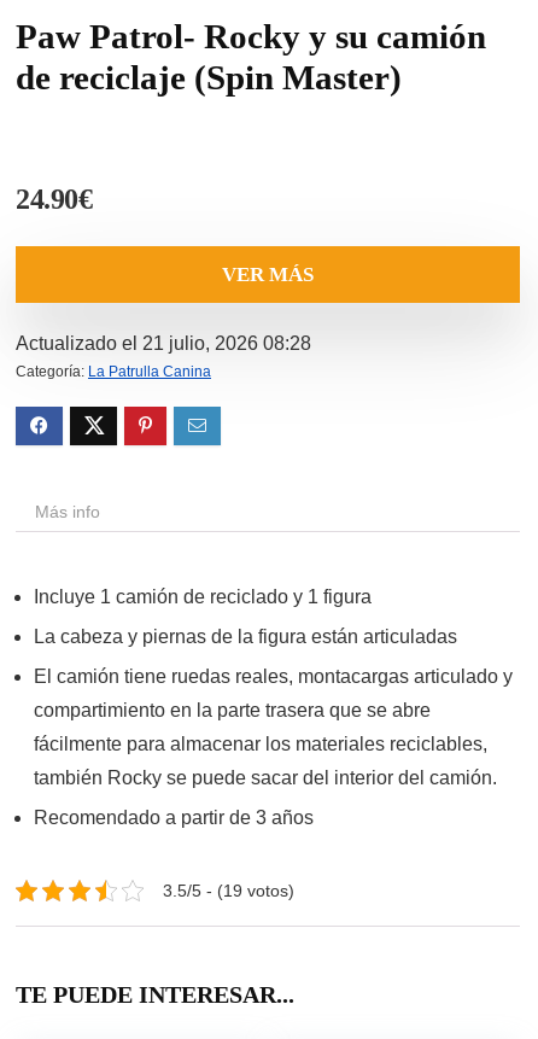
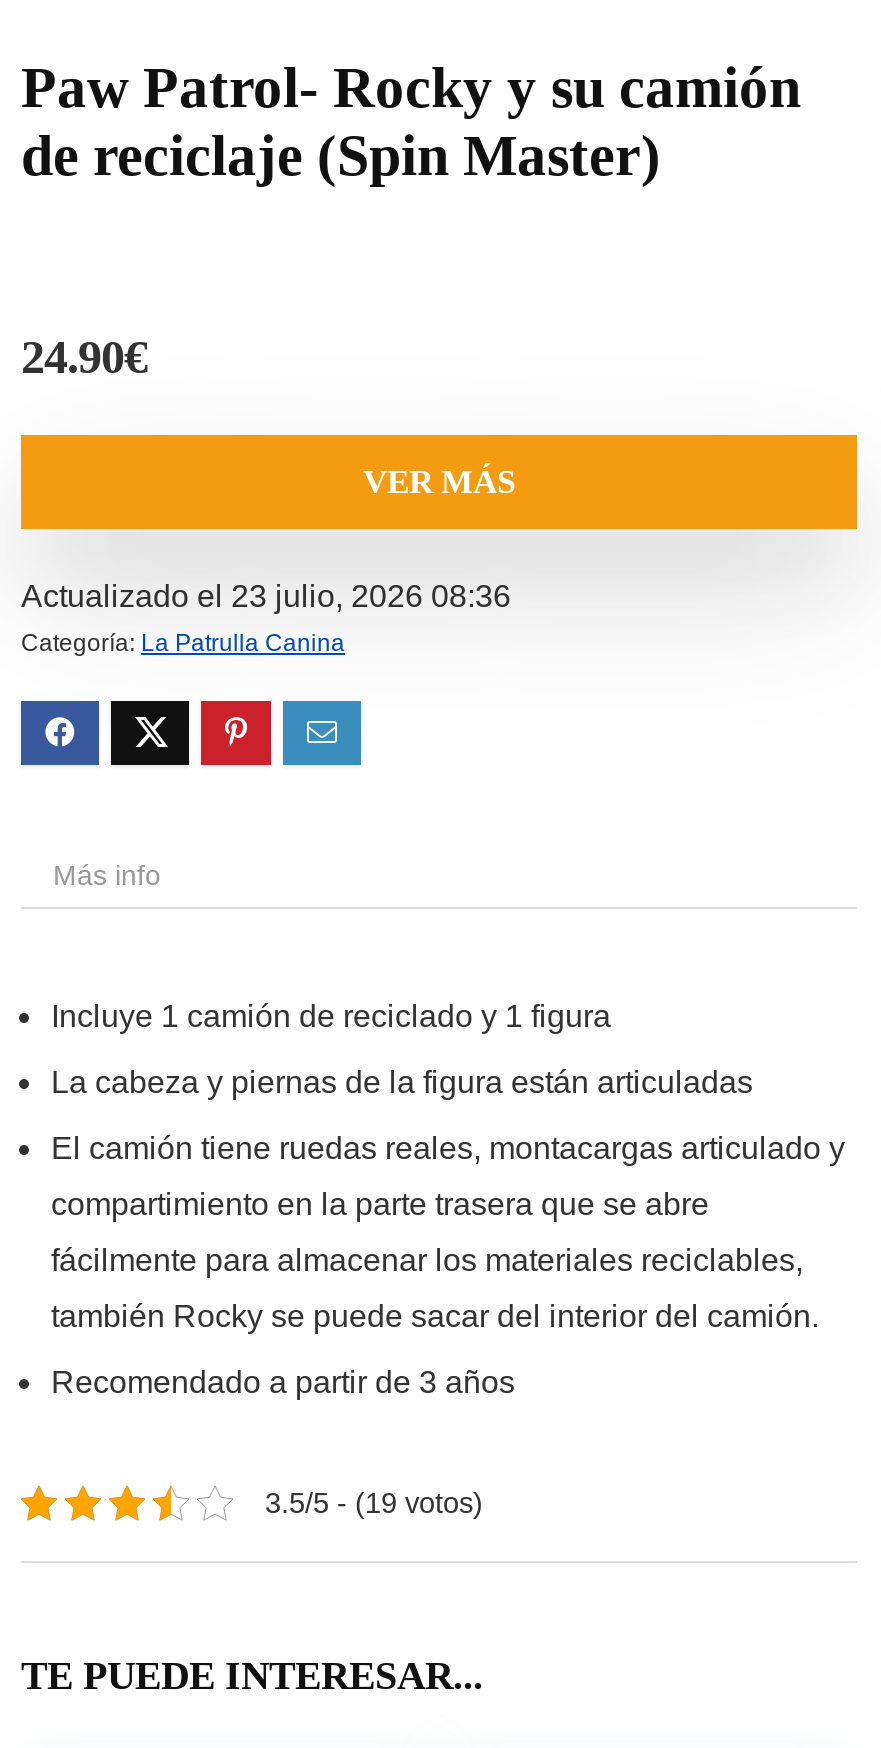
- Actualizado el 21 julio, 2026 08:28
+ Actualizado el 23 julio, 2026 08:36
